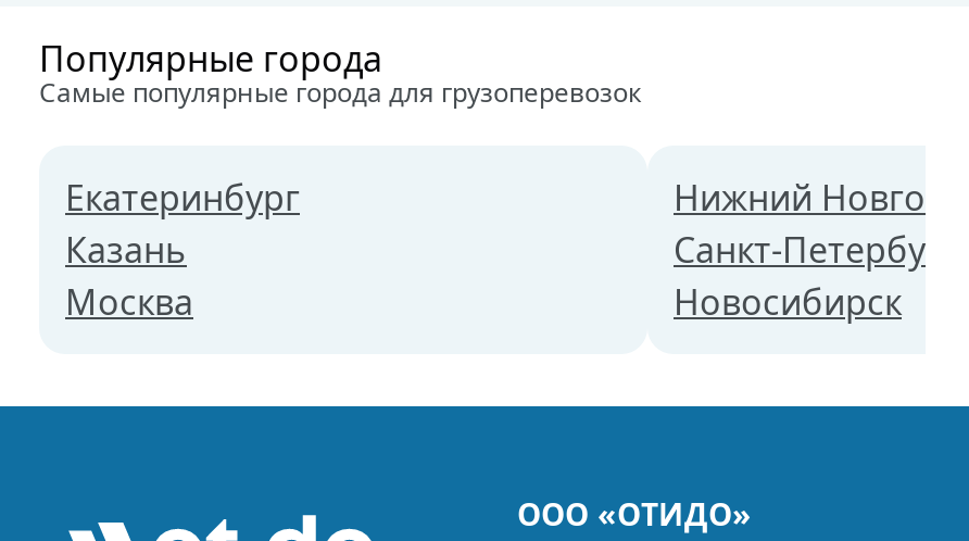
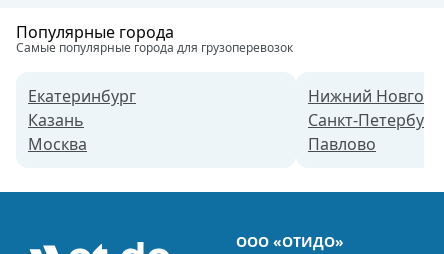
- Новосибирск
+ Павлово
